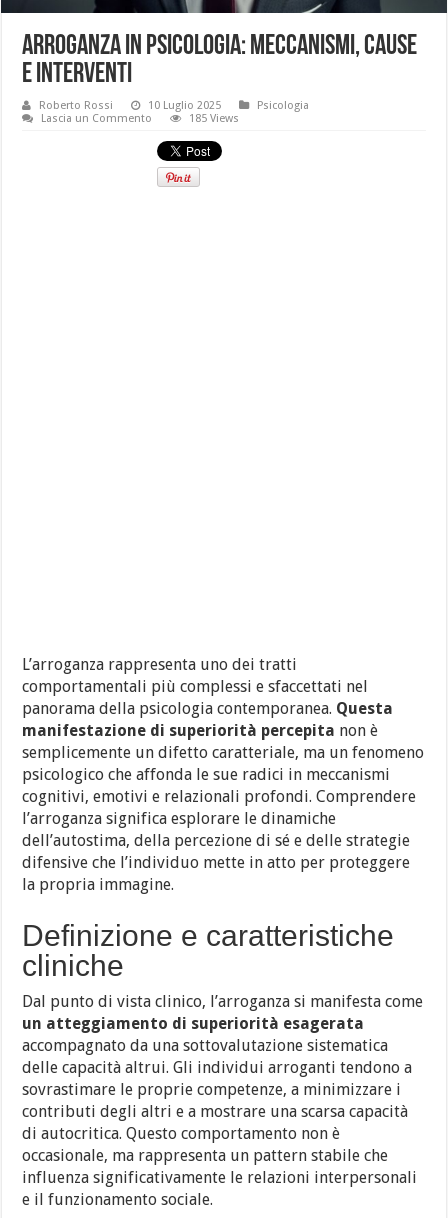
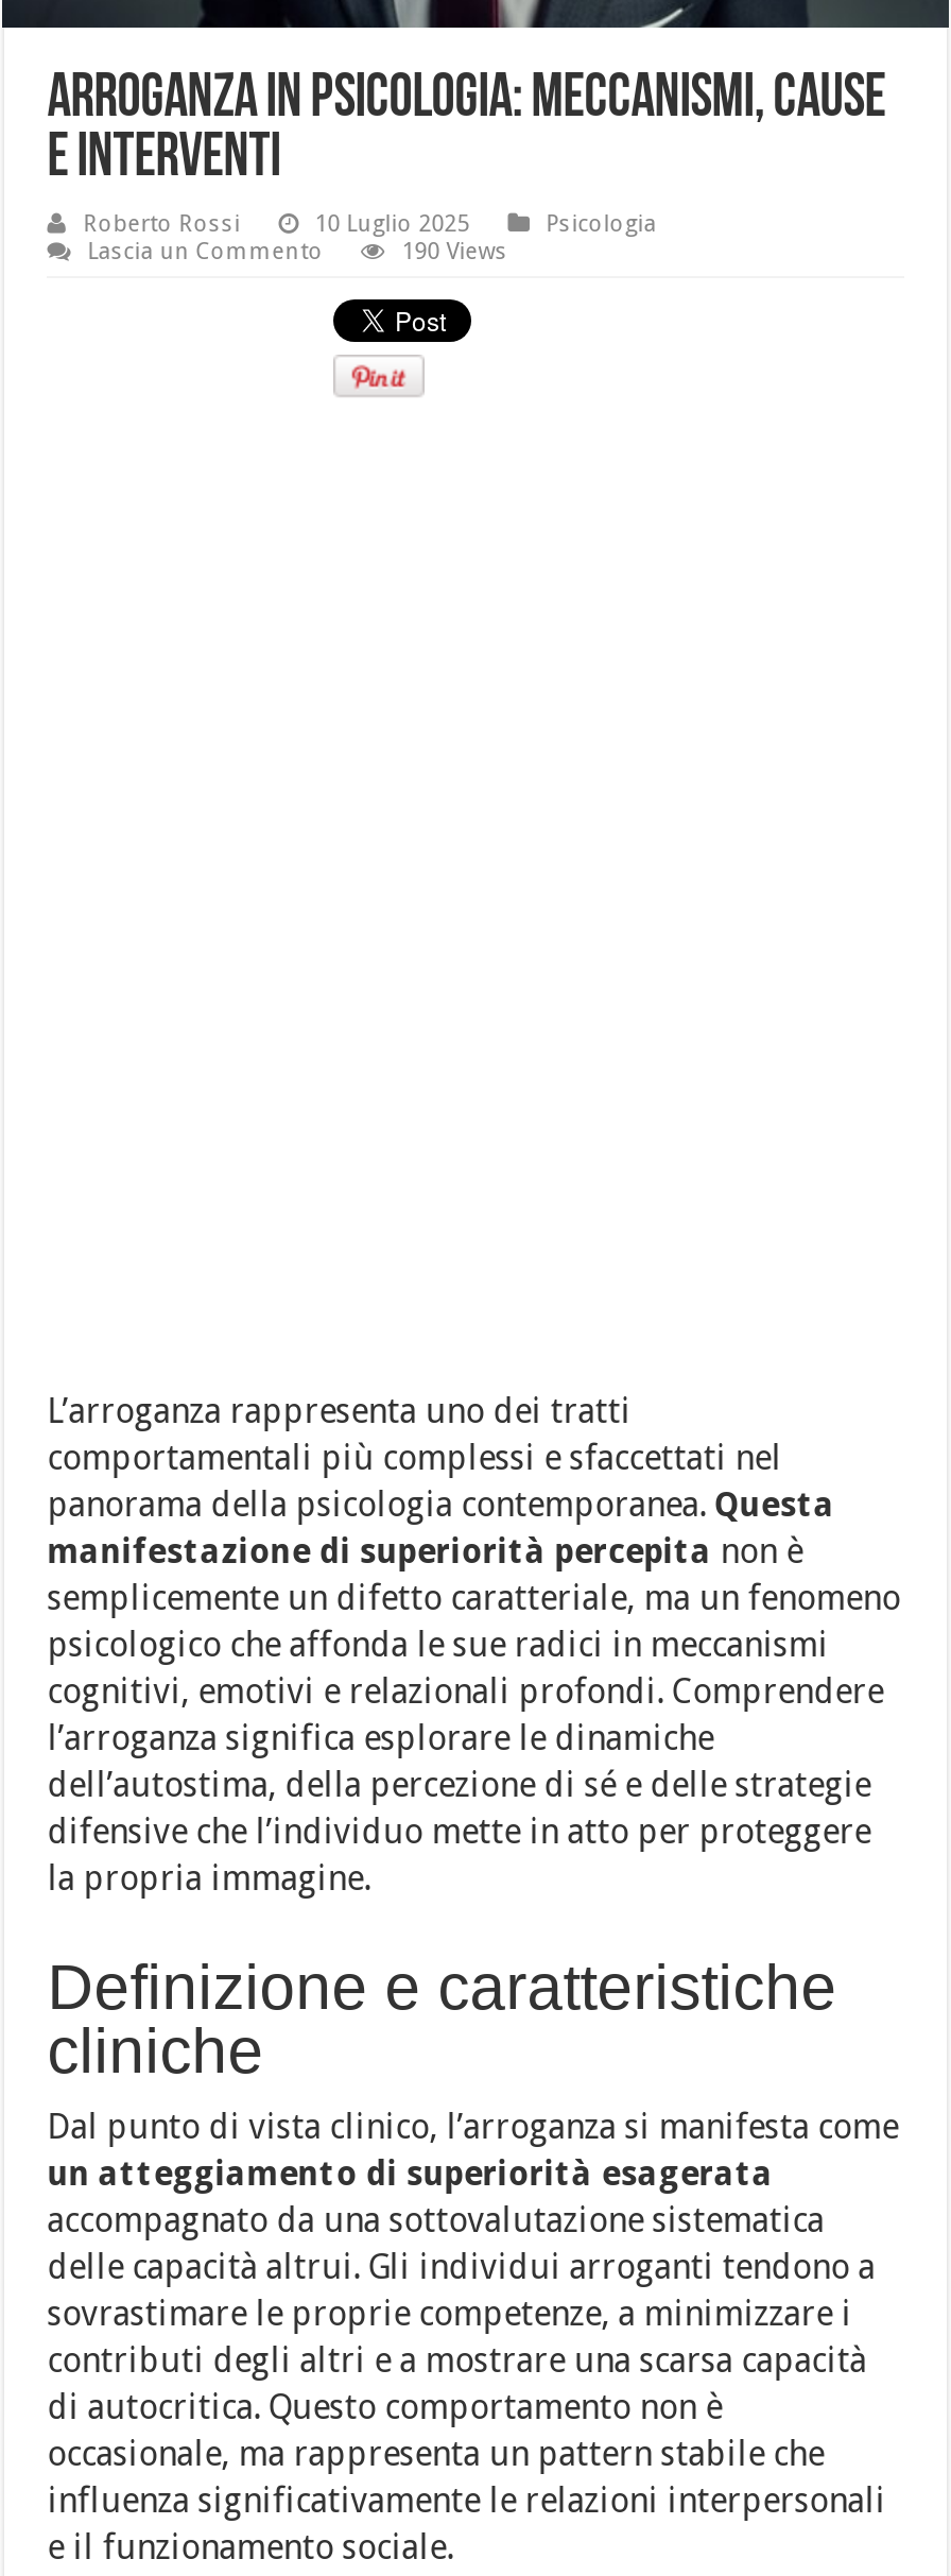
- 185 Views
+ 190 Views
